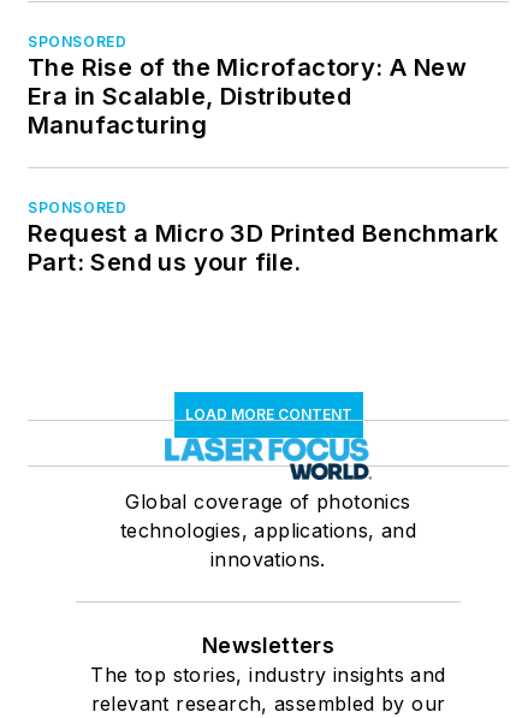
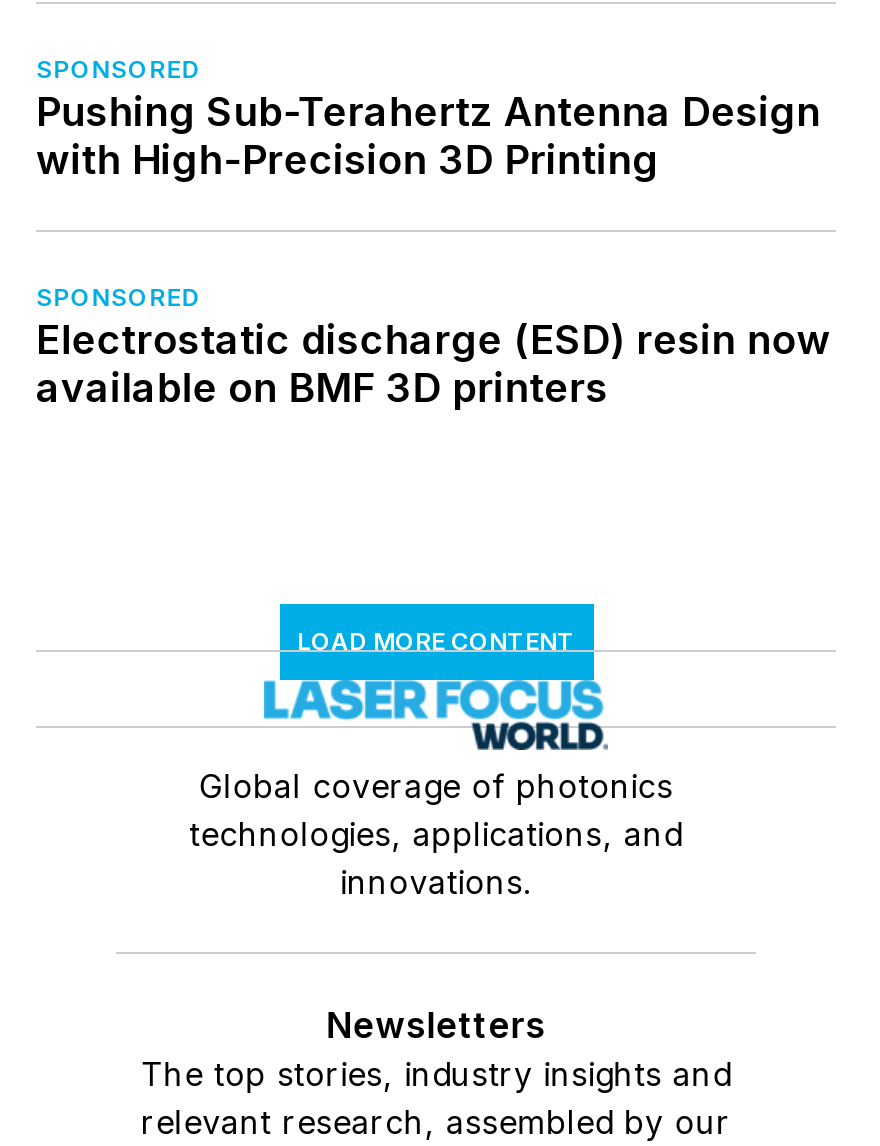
- The Rise of the Microfactory: A New
- Era in Scalable, Distributed
- Manufacturing
+ Pushing Sub-Terahertz Antenna Design
+ with High-Precision 3D Printing

- Request a Micro 3D Printed Benchmark
- Part: Send us your file.
+ Electrostatic discharge (ESD) resin now
+ available on BMF 3D printers
